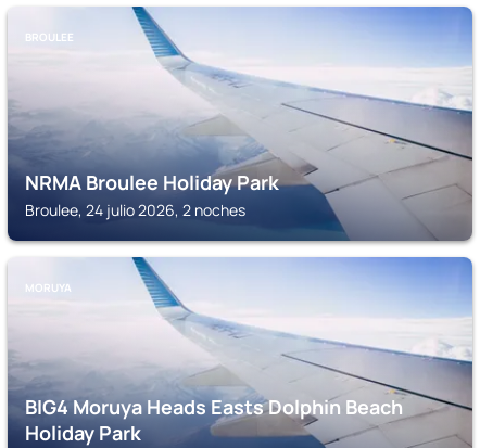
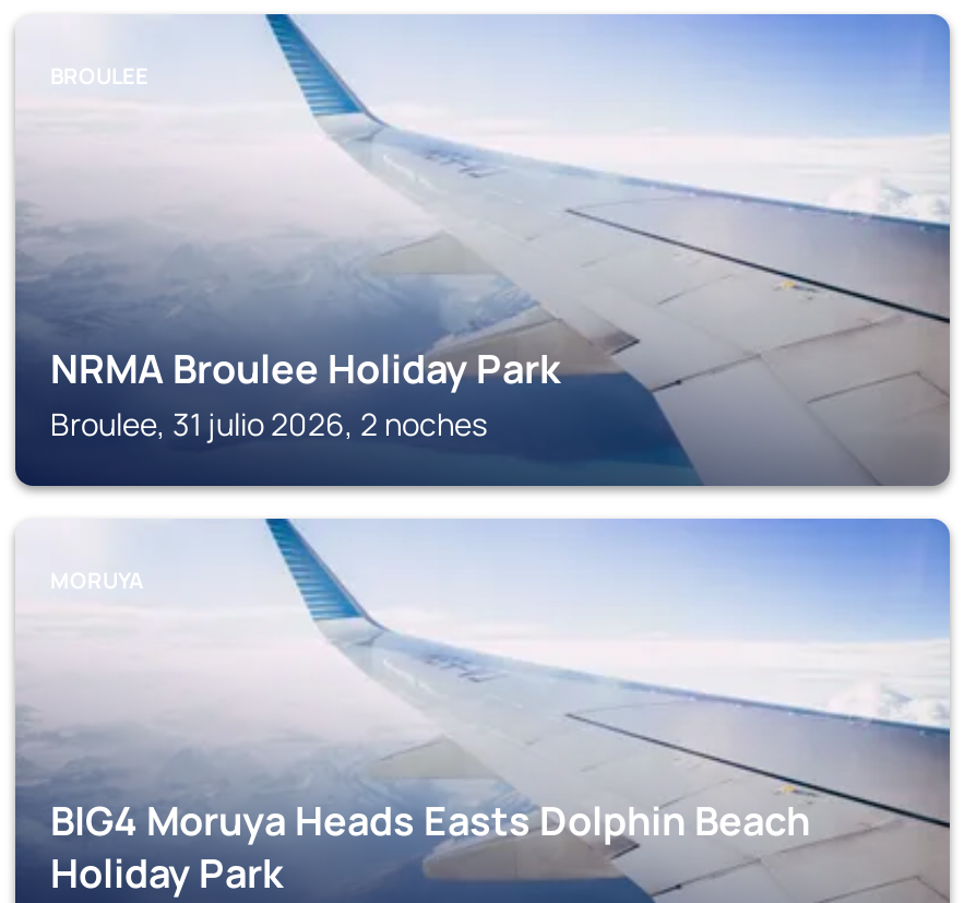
- Broulee, 24 julio 2026, 2 noches
+ Broulee, 31 julio 2026, 2 noches
